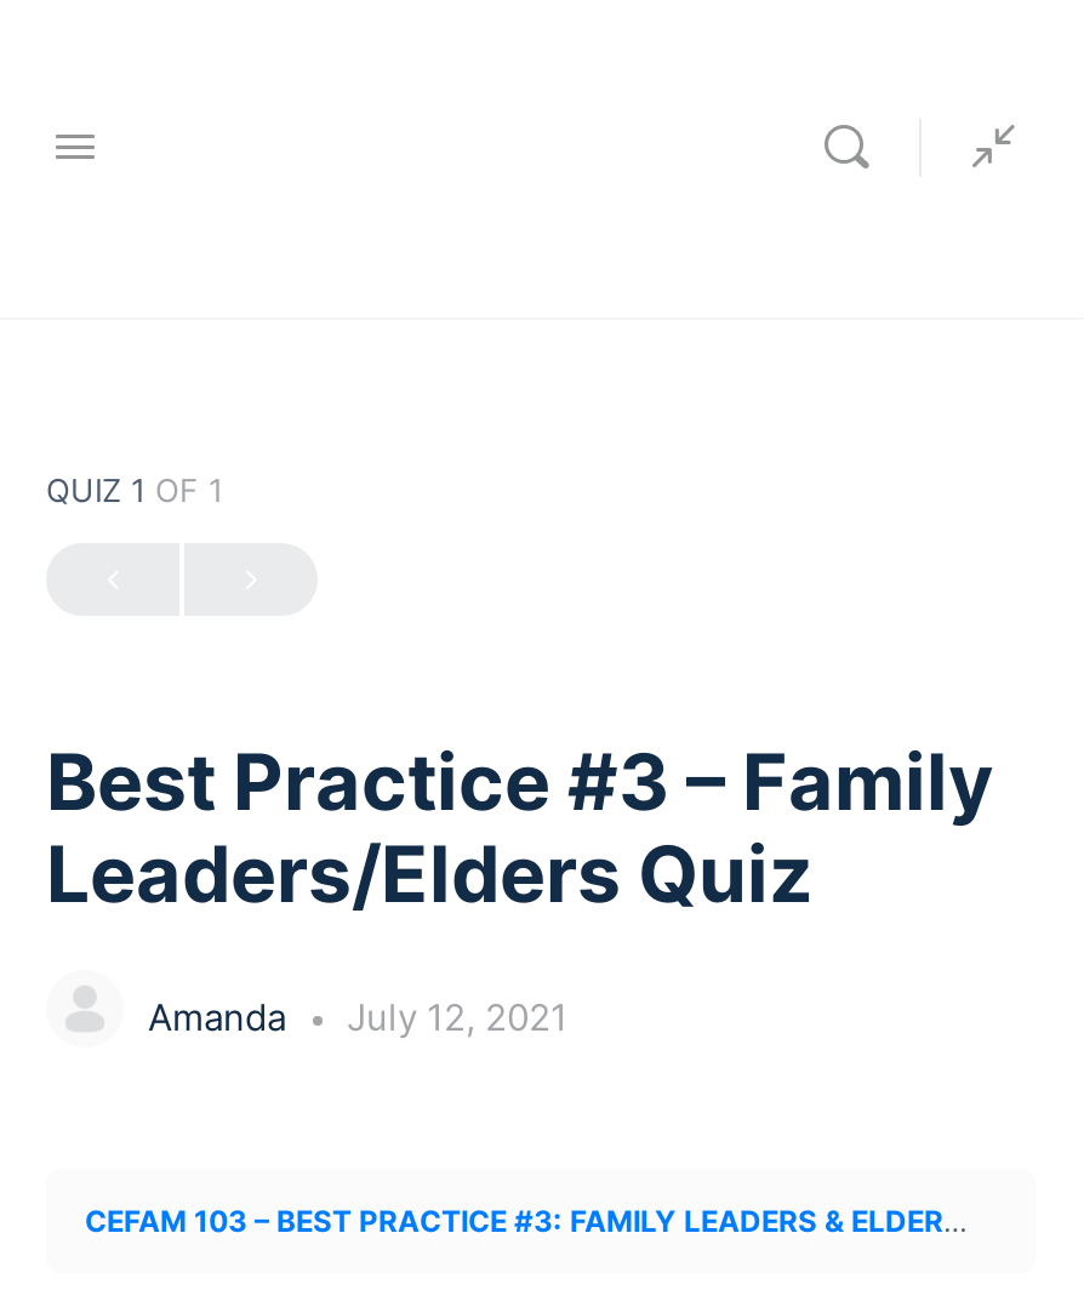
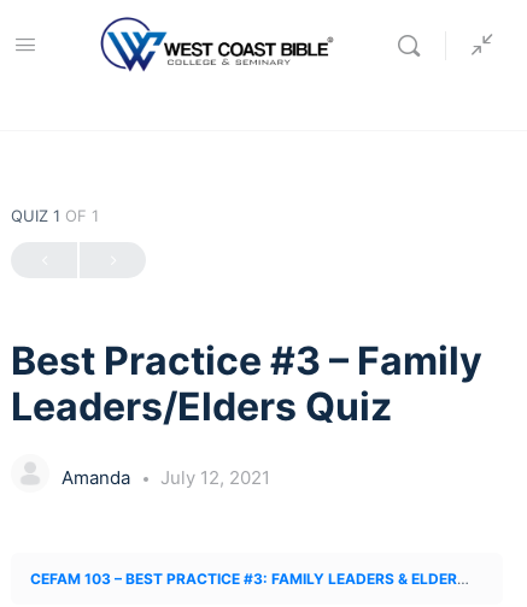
+ [image]
